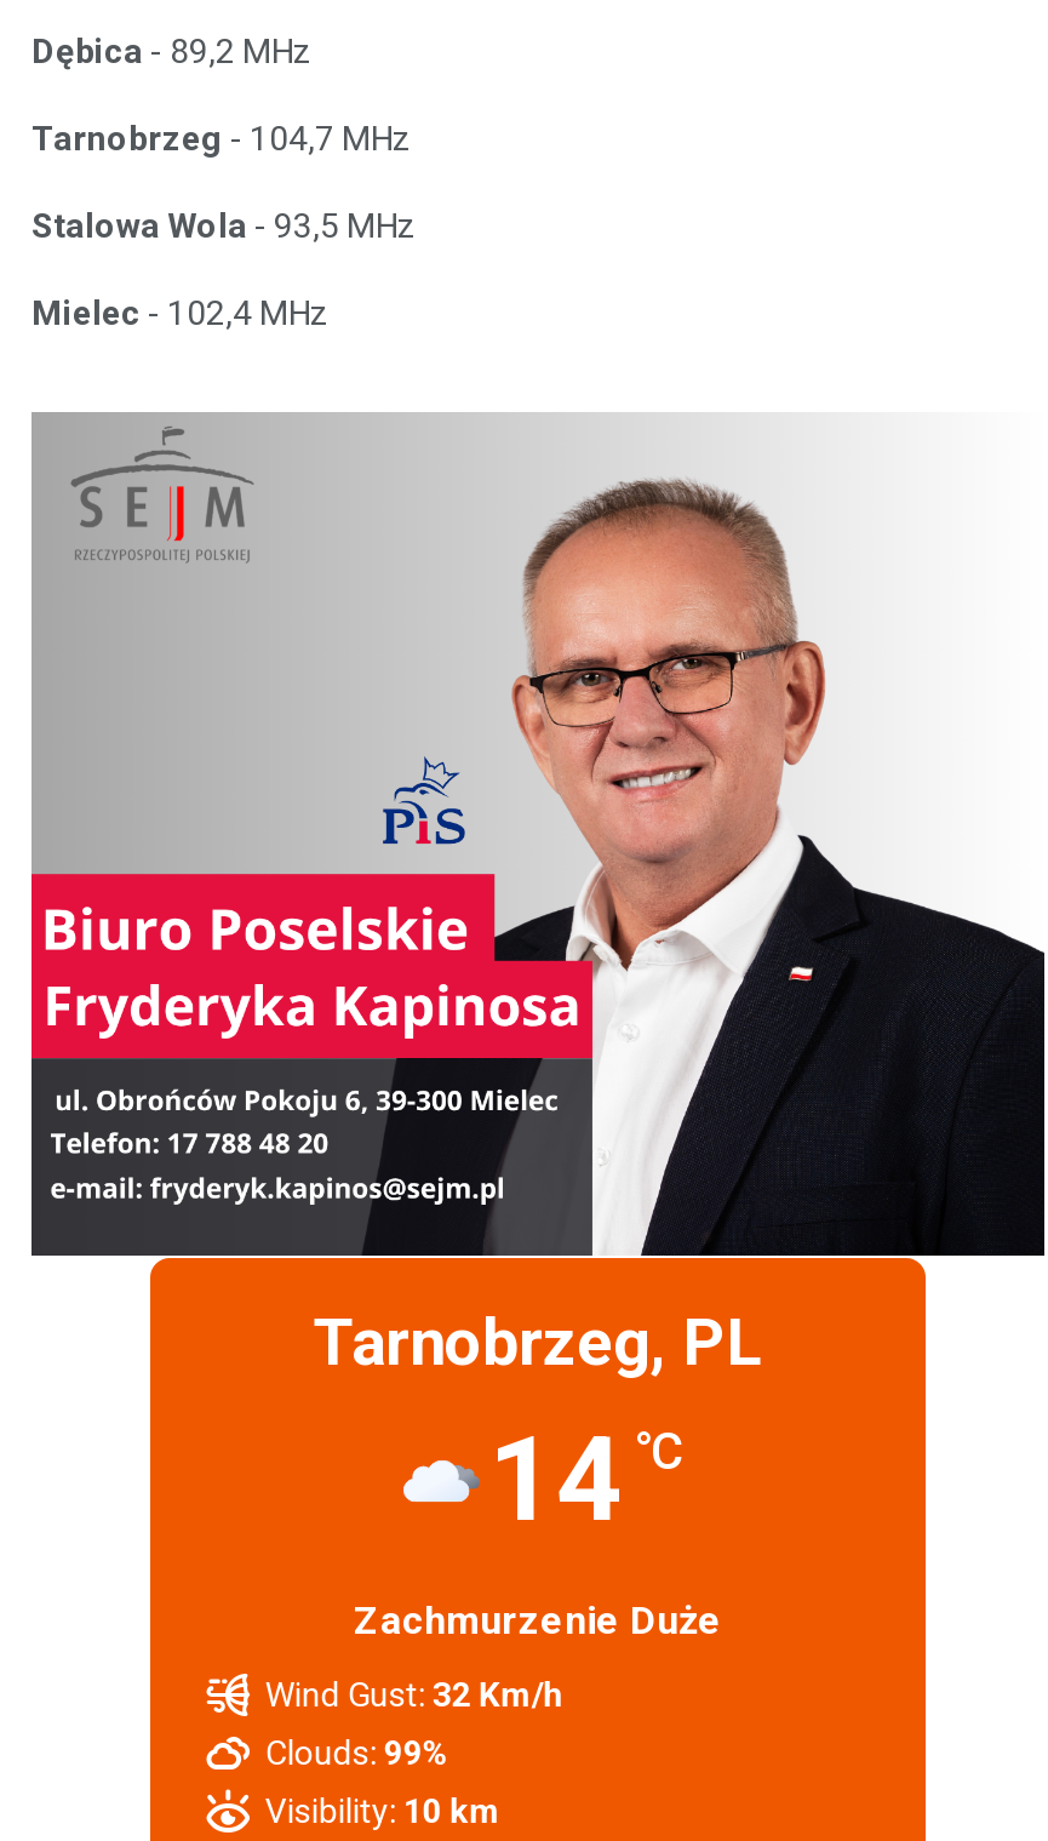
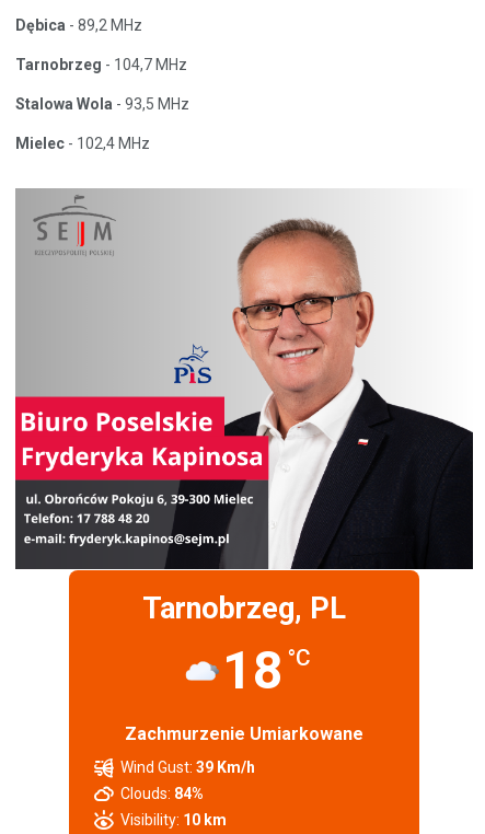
- 14 °C
+ 18 °C

- Zachmurzenie Duże
+ Zachmurzenie Umiarkowane

- Wind Gust: 32 Km/h
+ Wind Gust: 39 Km/h

- Clouds: 99%
+ Clouds: 84%
